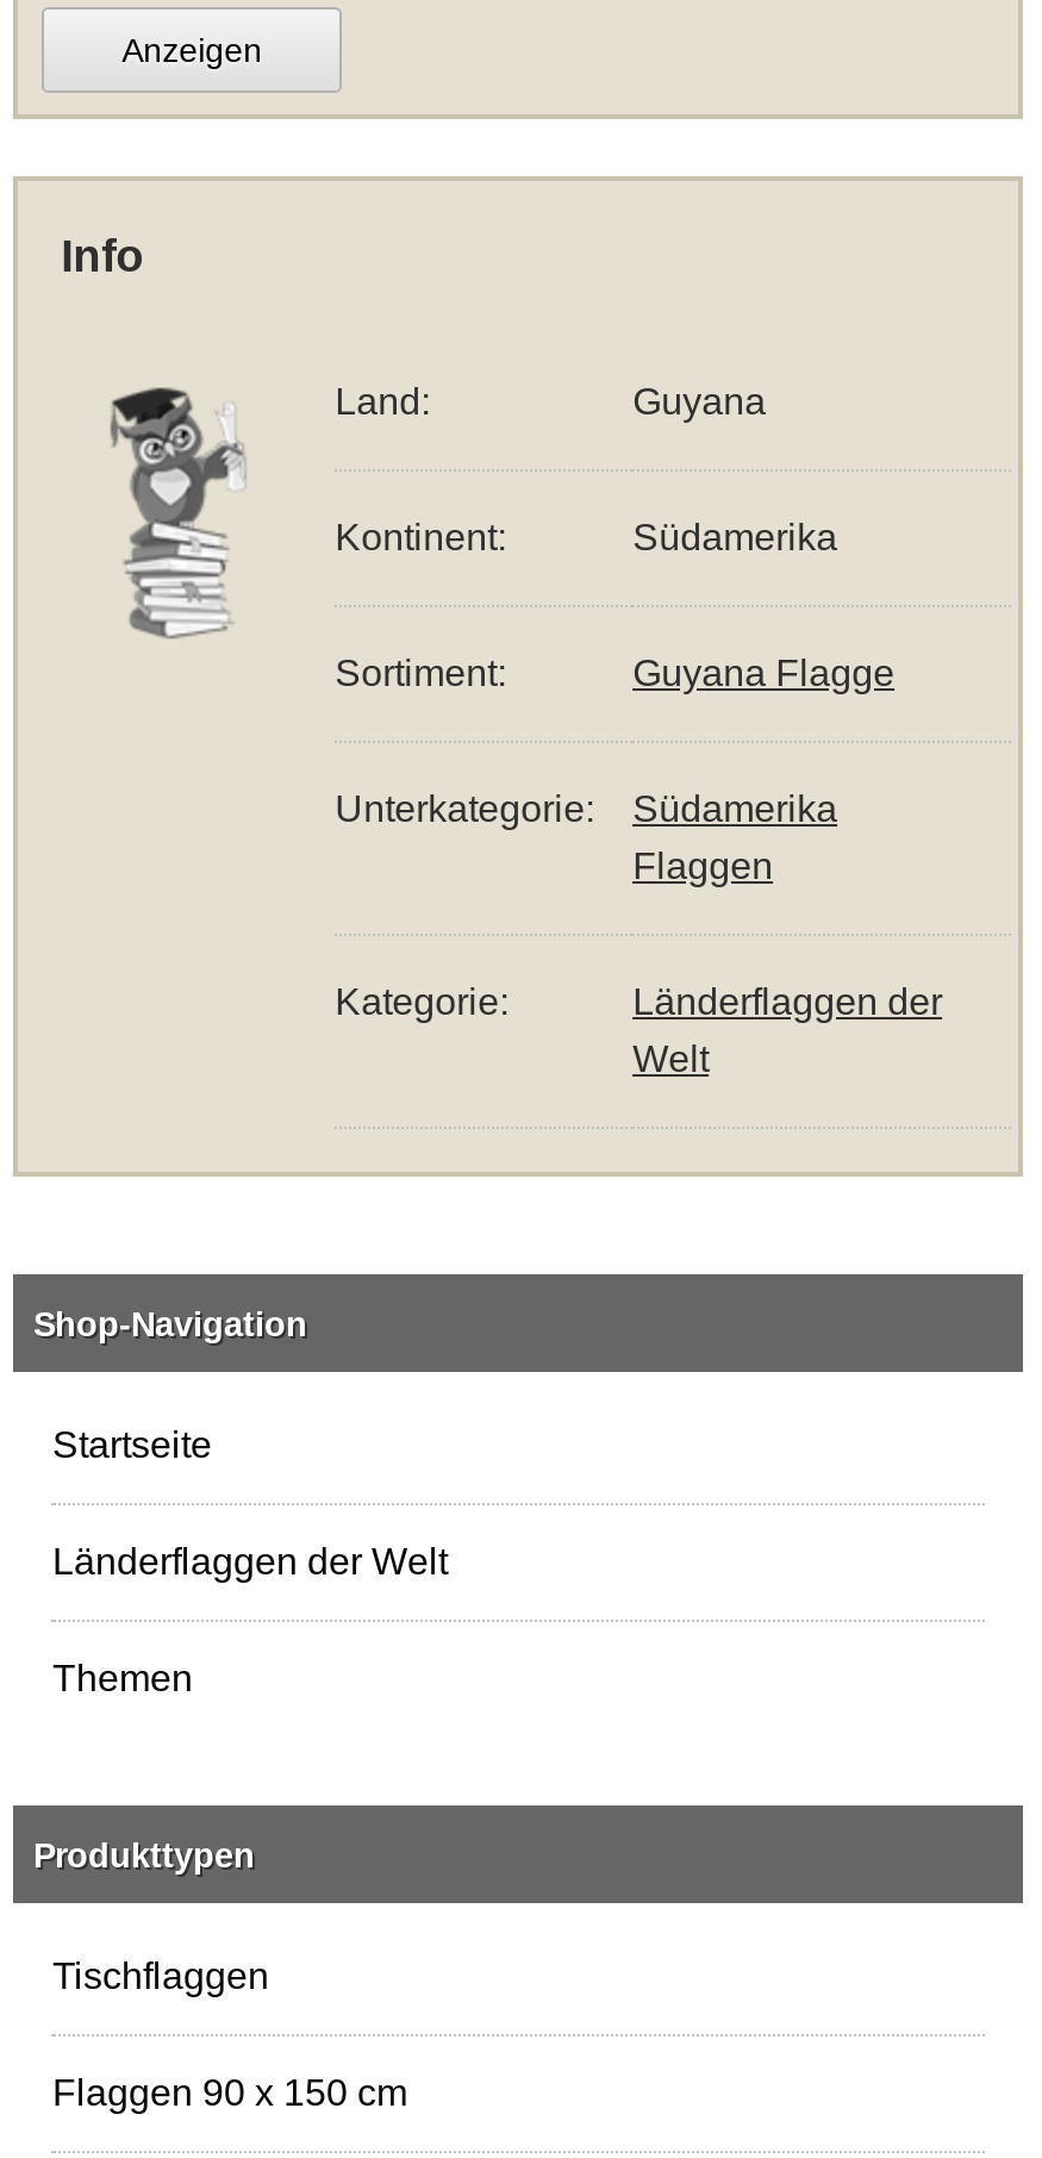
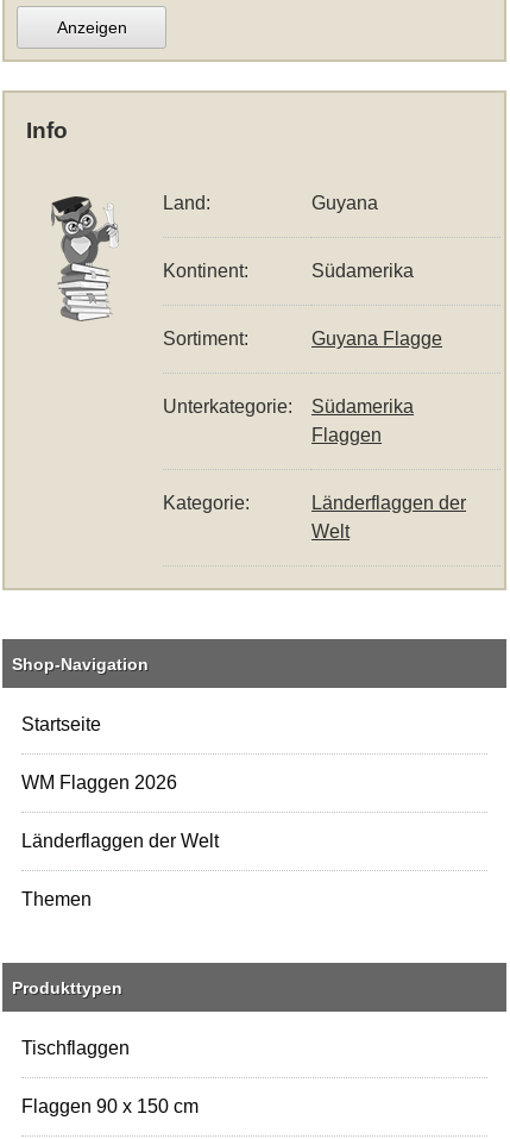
+ WM Flaggen 2026
